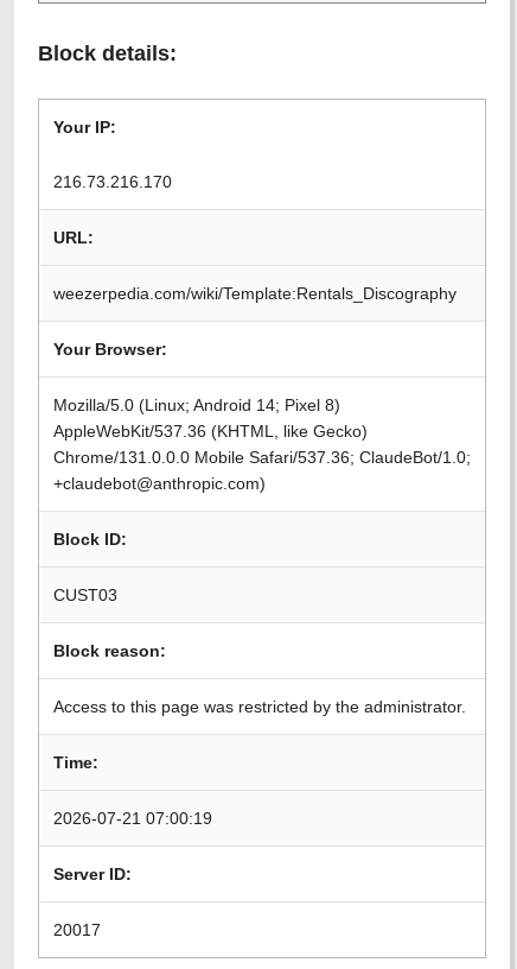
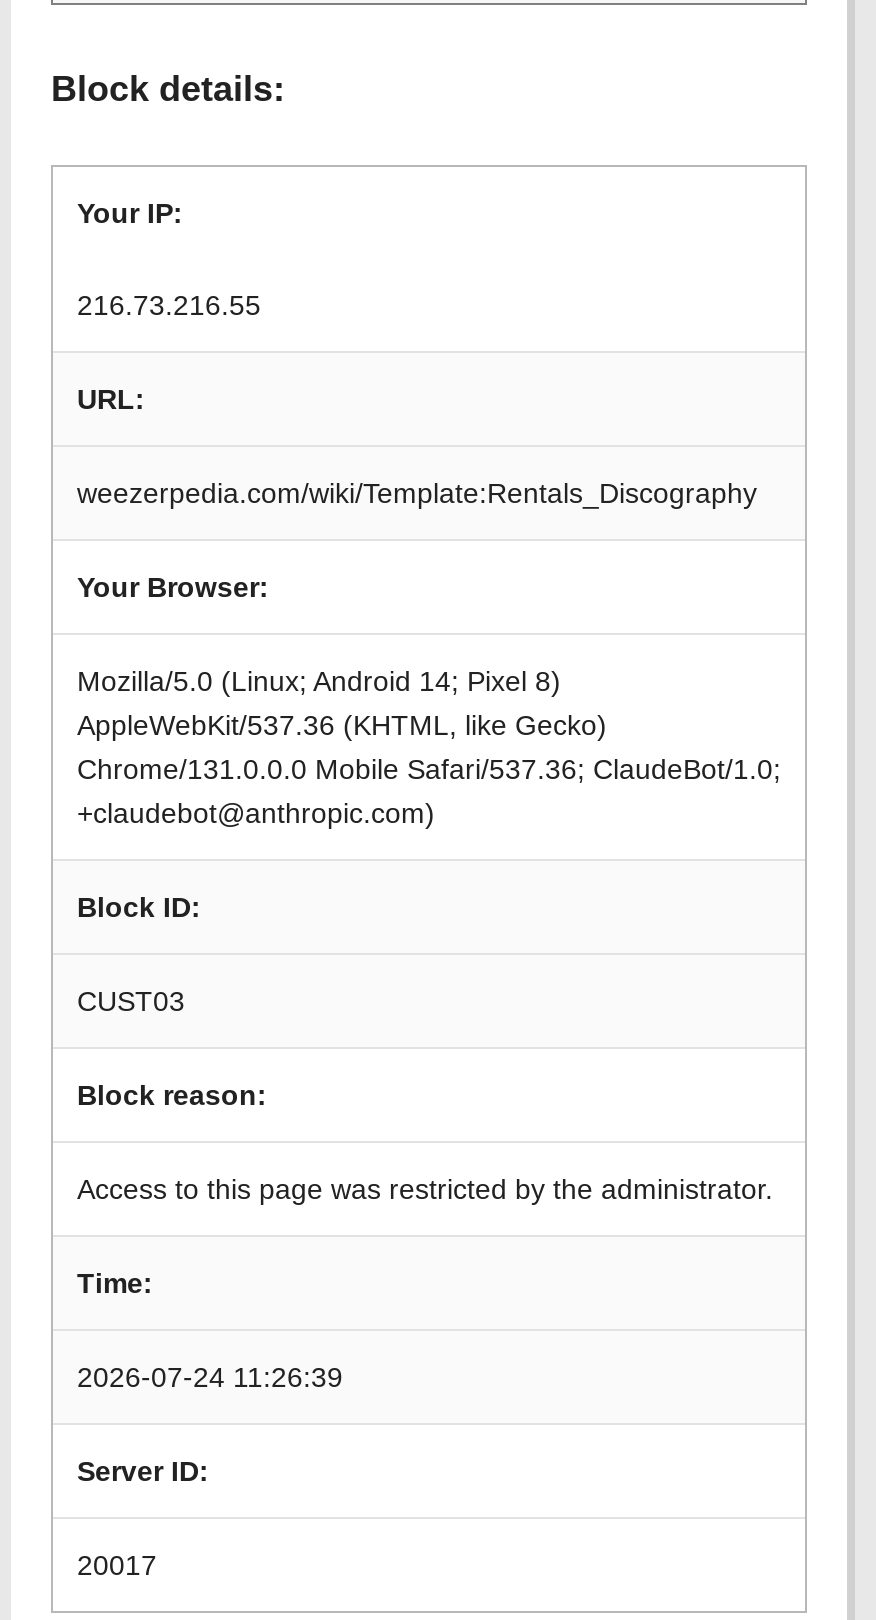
- 216.73.216.170
+ 216.73.216.55

- 2026-07-21 07:00:19
+ 2026-07-24 11:26:39
